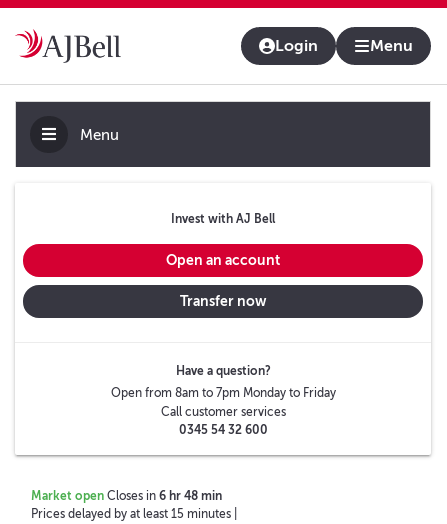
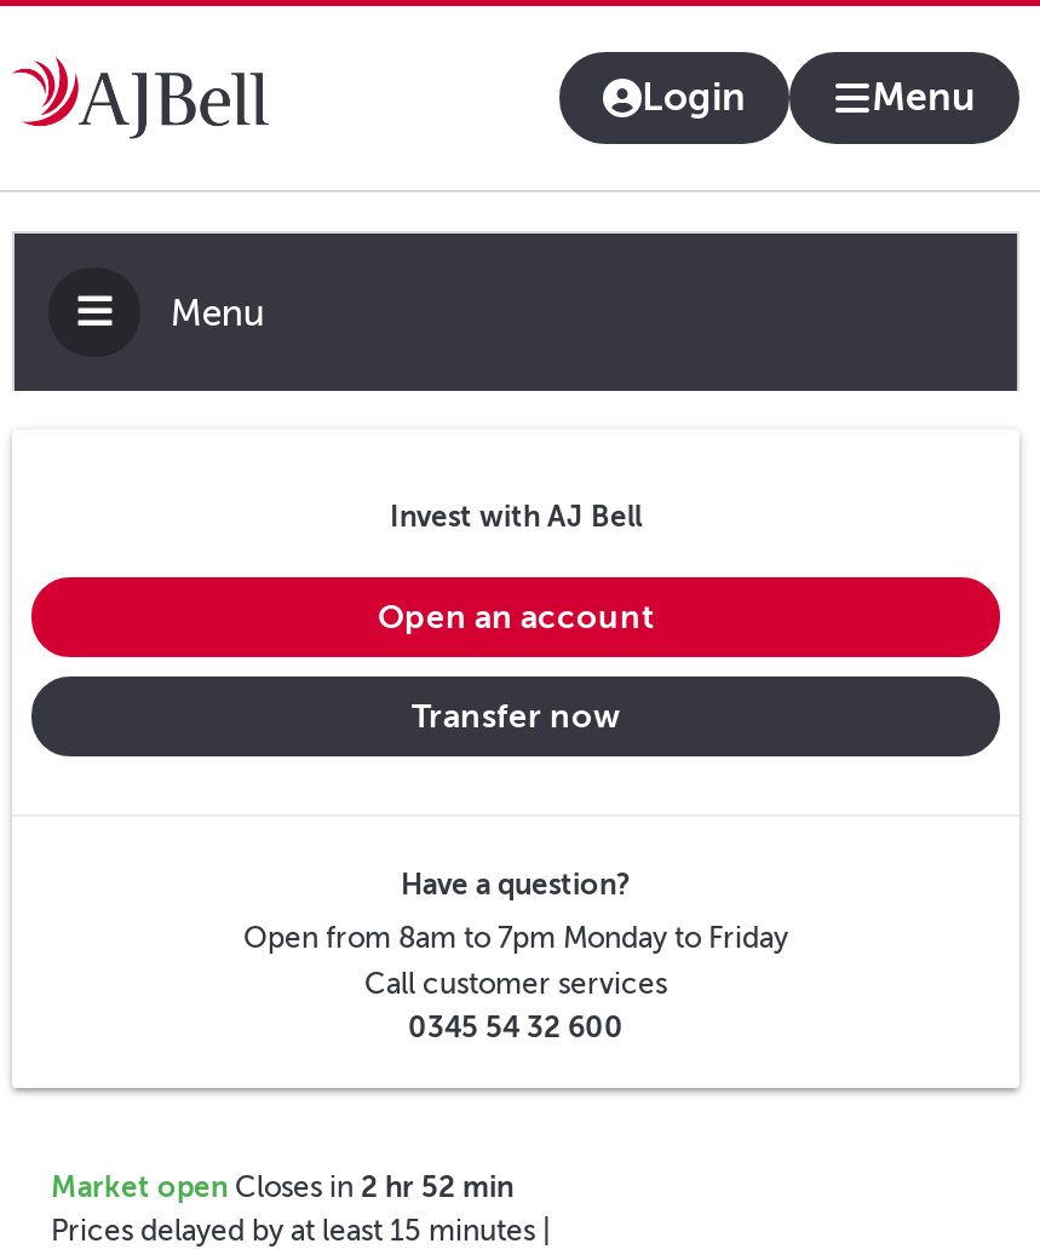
- Market open Closes in 6 hr 48 min
+ Market open Closes in 2 hr 52 min
